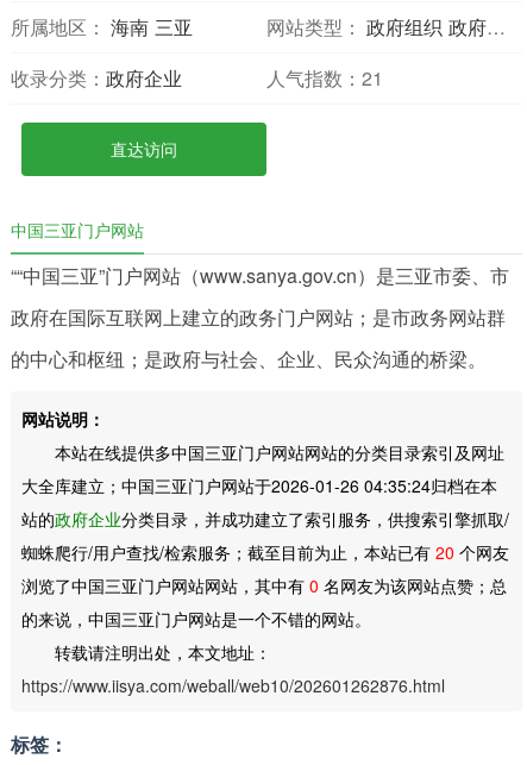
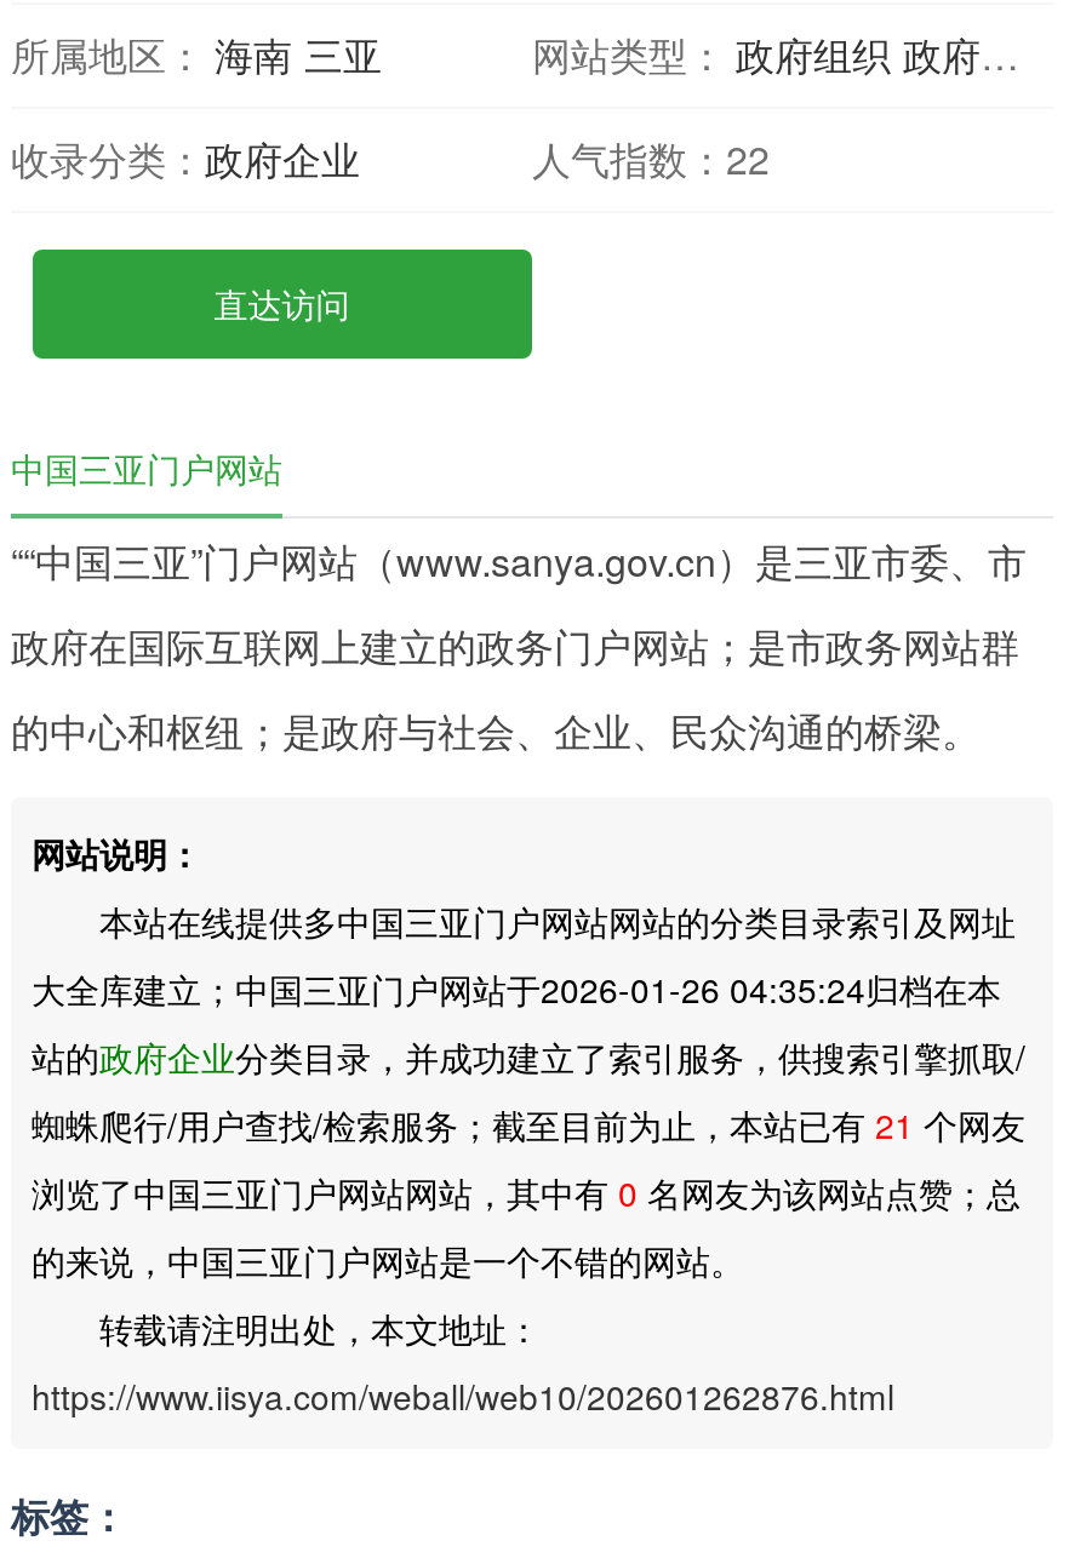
- 人气指数：21
+ 人气指数：22

- 蜘蛛爬行/用户查找/检索服务；截至目前为止，本站已有20个网友
+ 蜘蛛爬行/用户查找/检索服务；截至目前为止，本站已有21个网友
